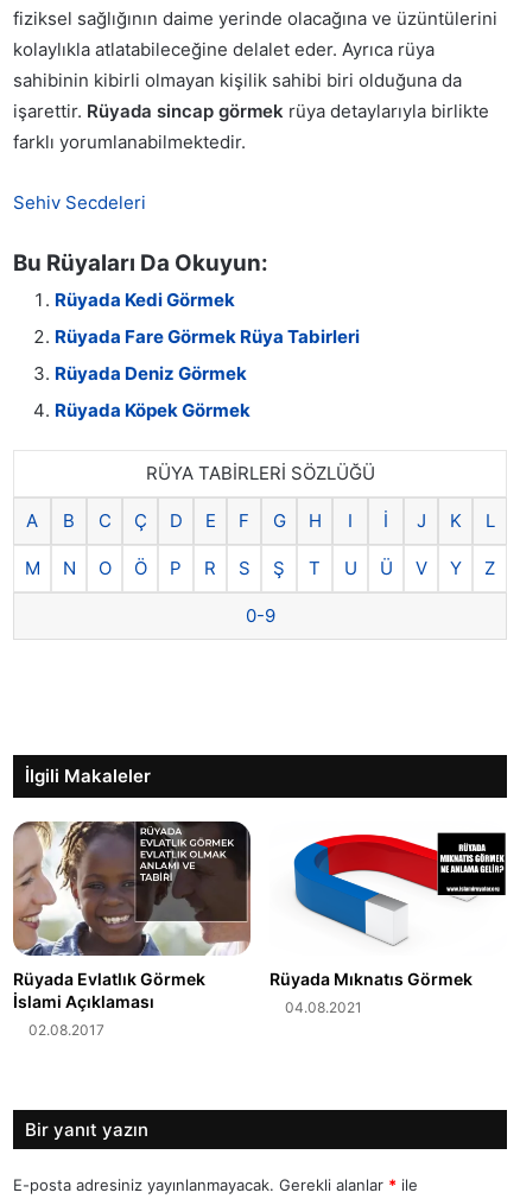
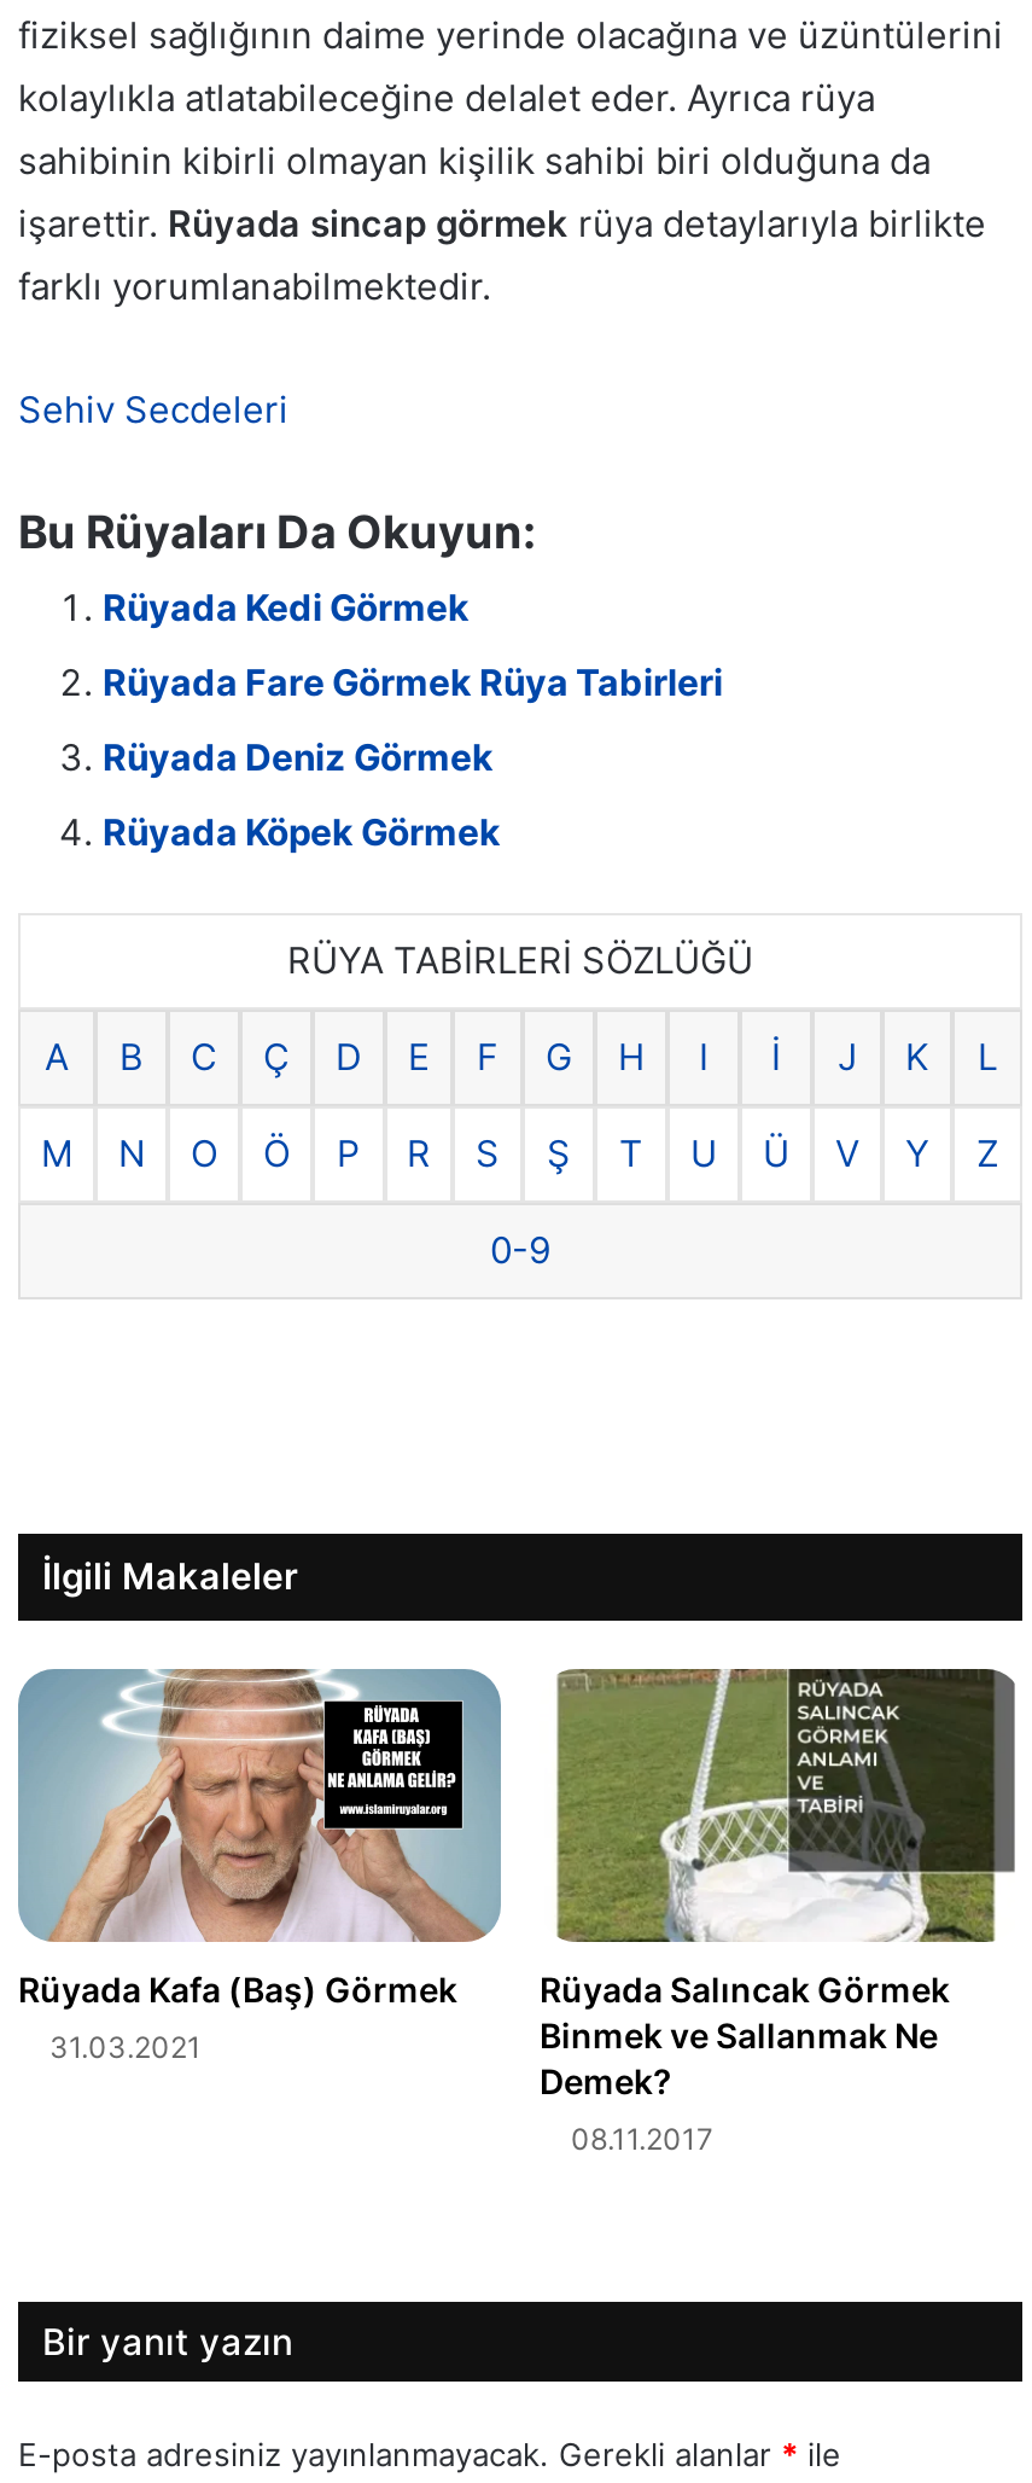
- [image]
- Rüyada Evlatlık Görmek
- İslami Açıklaması
+ [image]
+ Rüyada Kafa (Baş) Görmek

- [image]
- Rüyada Mıknatıs Görmek
+ [image]
+ Rüyada Salıncak Görmek
+ Binmek ve Sallanmak Ne
+ Demek?

- 04.08.2021
+ 08.11.2017

- 02.08.2017
+ 31.03.2021
